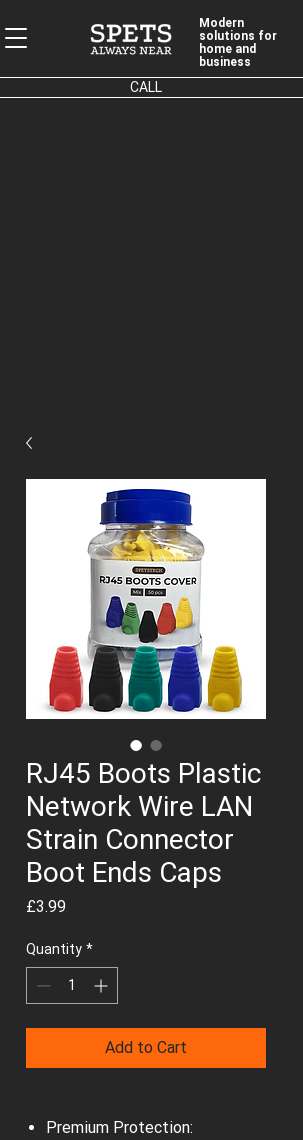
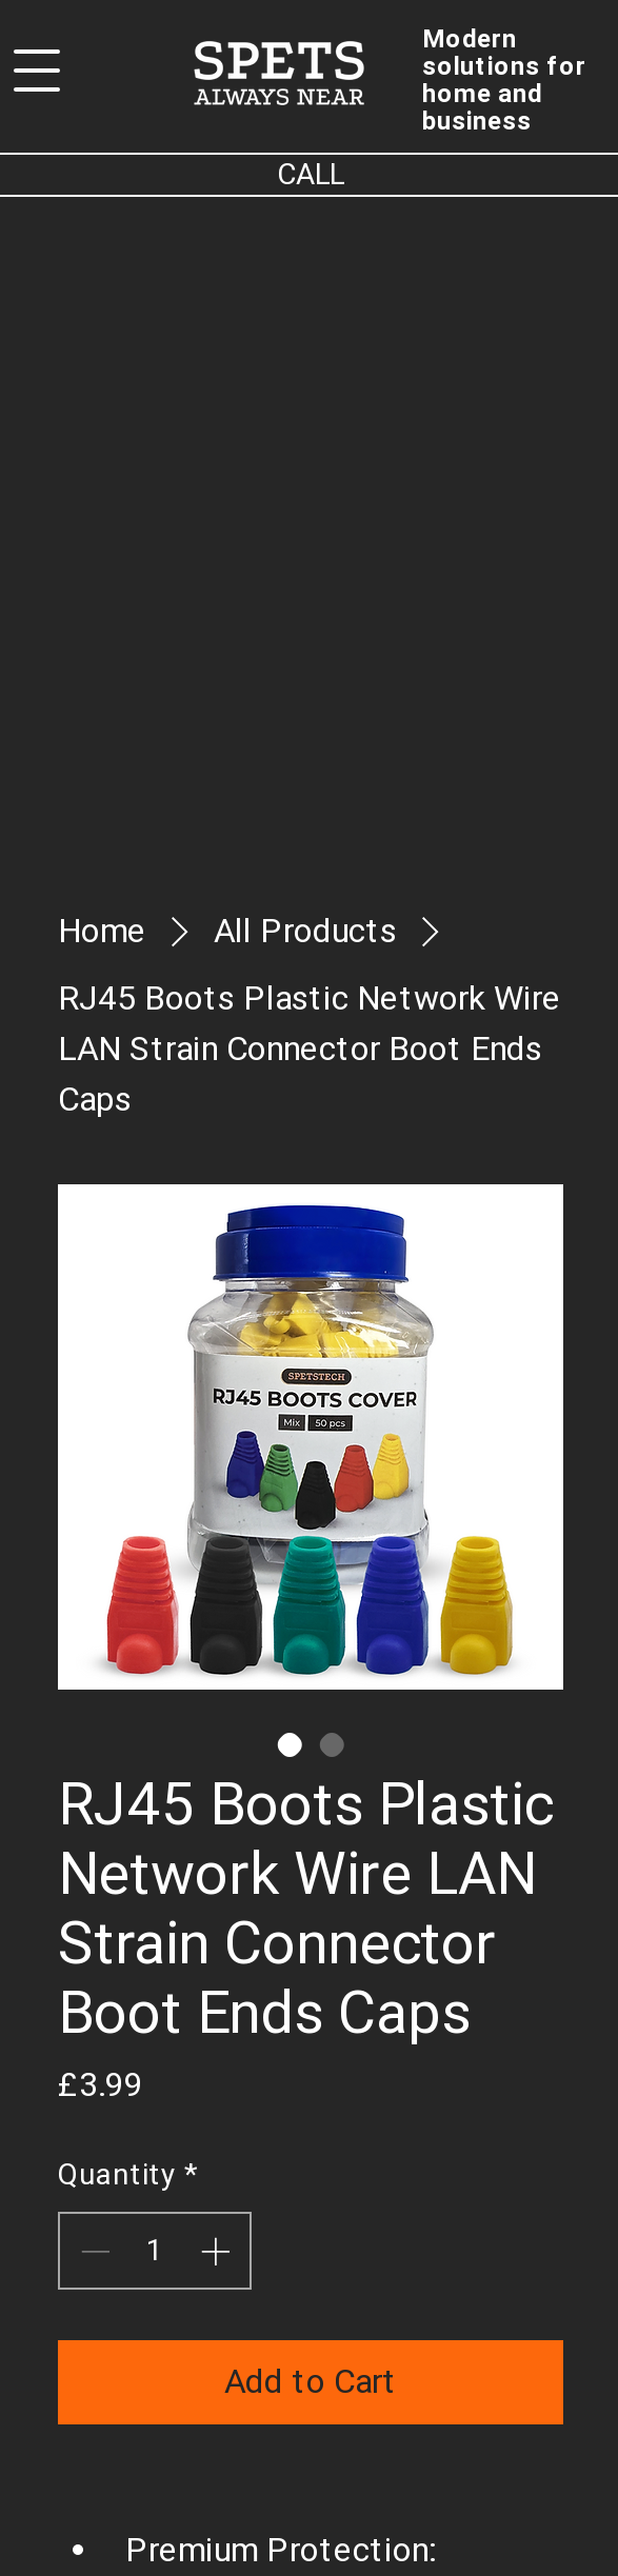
+ Home
+ All Products
+ RJ45 Boots Plastic Network Wire
+ LAN Strain Connector Boot Ends
+ Caps
